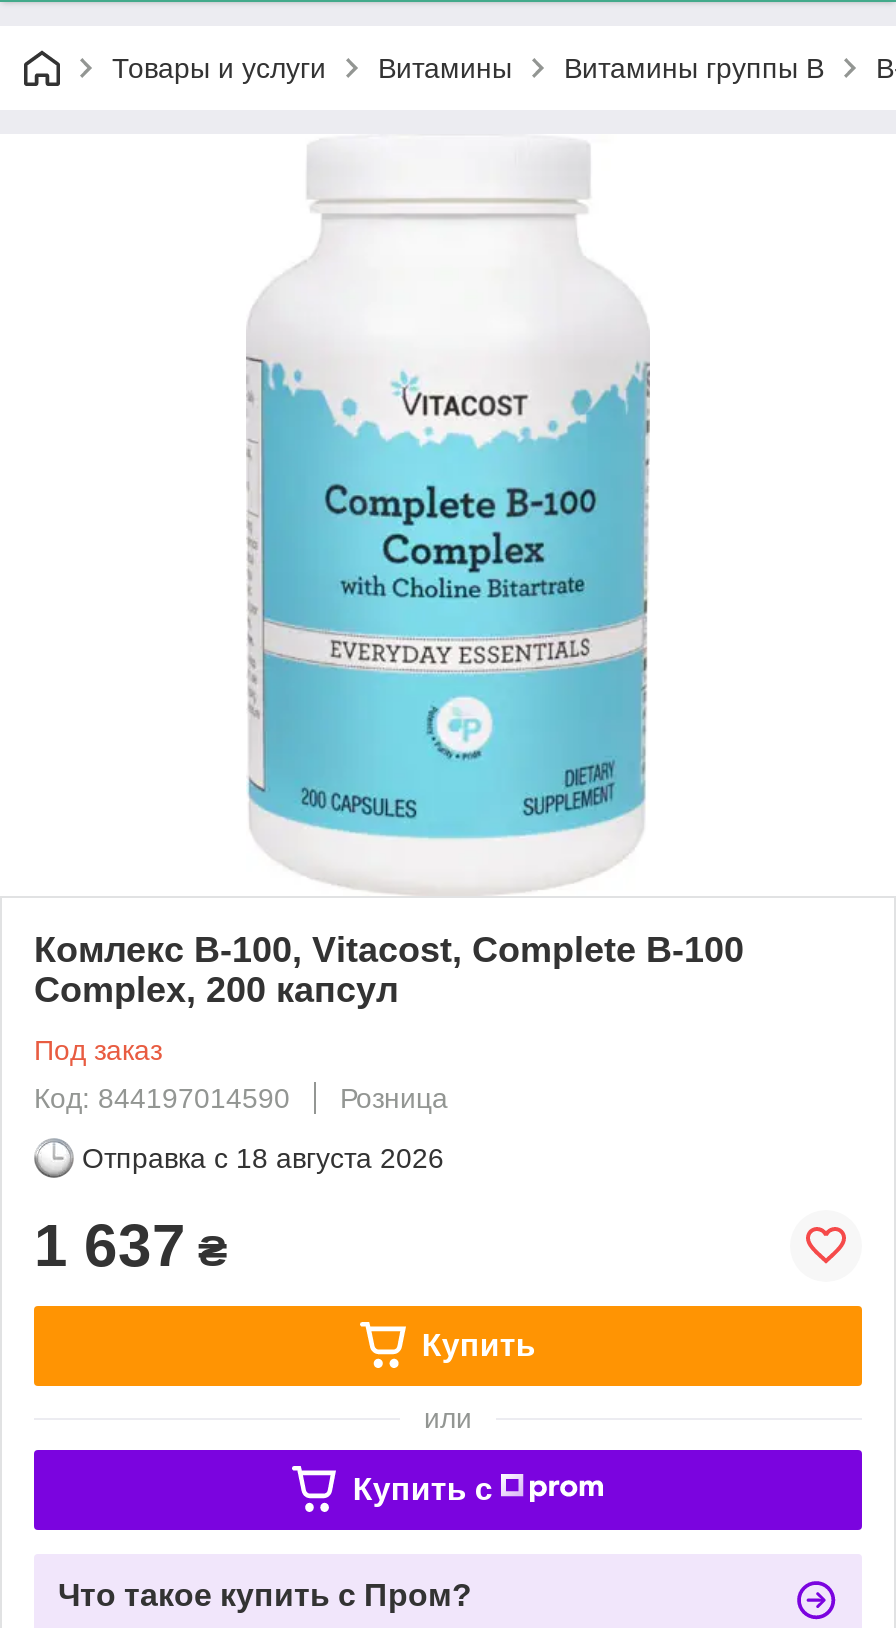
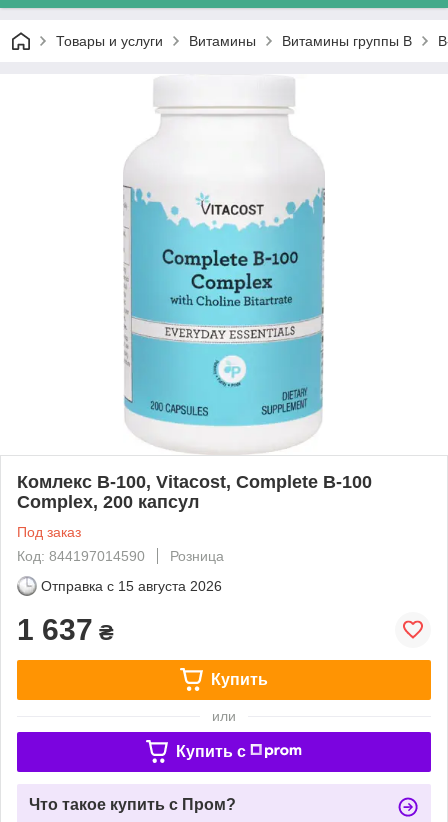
- Отправка с 18 августа 2026
+ Отправка с 15 августа 2026
